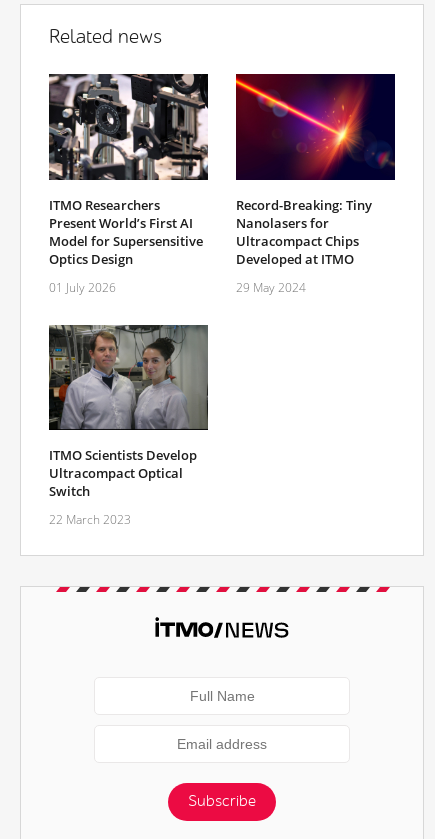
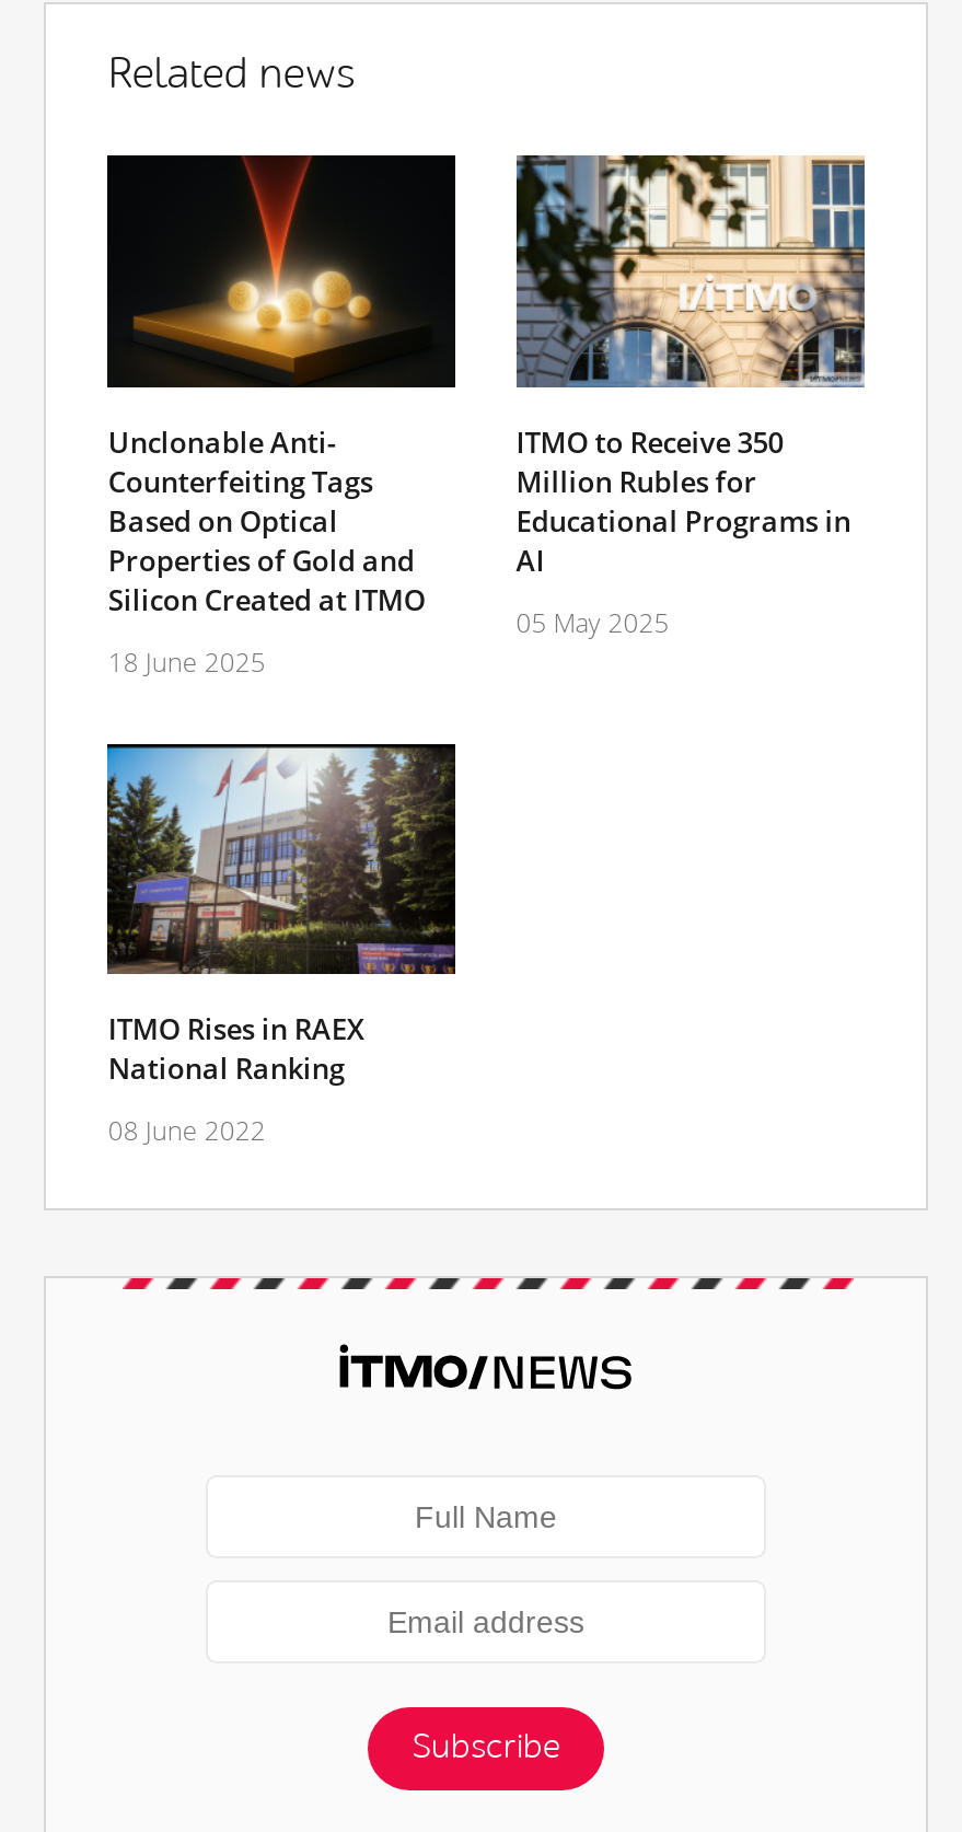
- [image]
- ITMO Researchers
- Present World’s First AI
- Model for Supersensitive
- Optics Design
+ [image]
+ Unclonable Anti-
+ Counterfeiting Tags
+ Based on Optical
+ Properties of Gold and
+ Silicon Created at ITMO

- [image]
- Record-Breaking: Tiny
- Nanolasers for
- Ultracompact Chips
- Developed at ITMO
+ [image]
+ ITMO to Receive 350
+ Million Rubles for
+ Educational Programs in
+ AI

- 01 July 2026
+ 18 June 2025

- 29 May 2024
+ 05 May 2025

- [image]
- ITMO Scientists Develop
- Ultracompact Optical
- Switch
+ [image]
+ ITMO Rises in RAEX
+ National Ranking

- 22 March 2023
+ 08 June 2022
